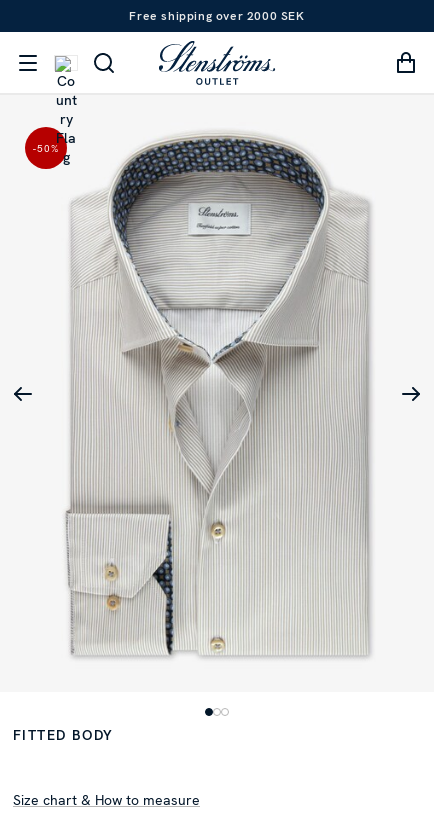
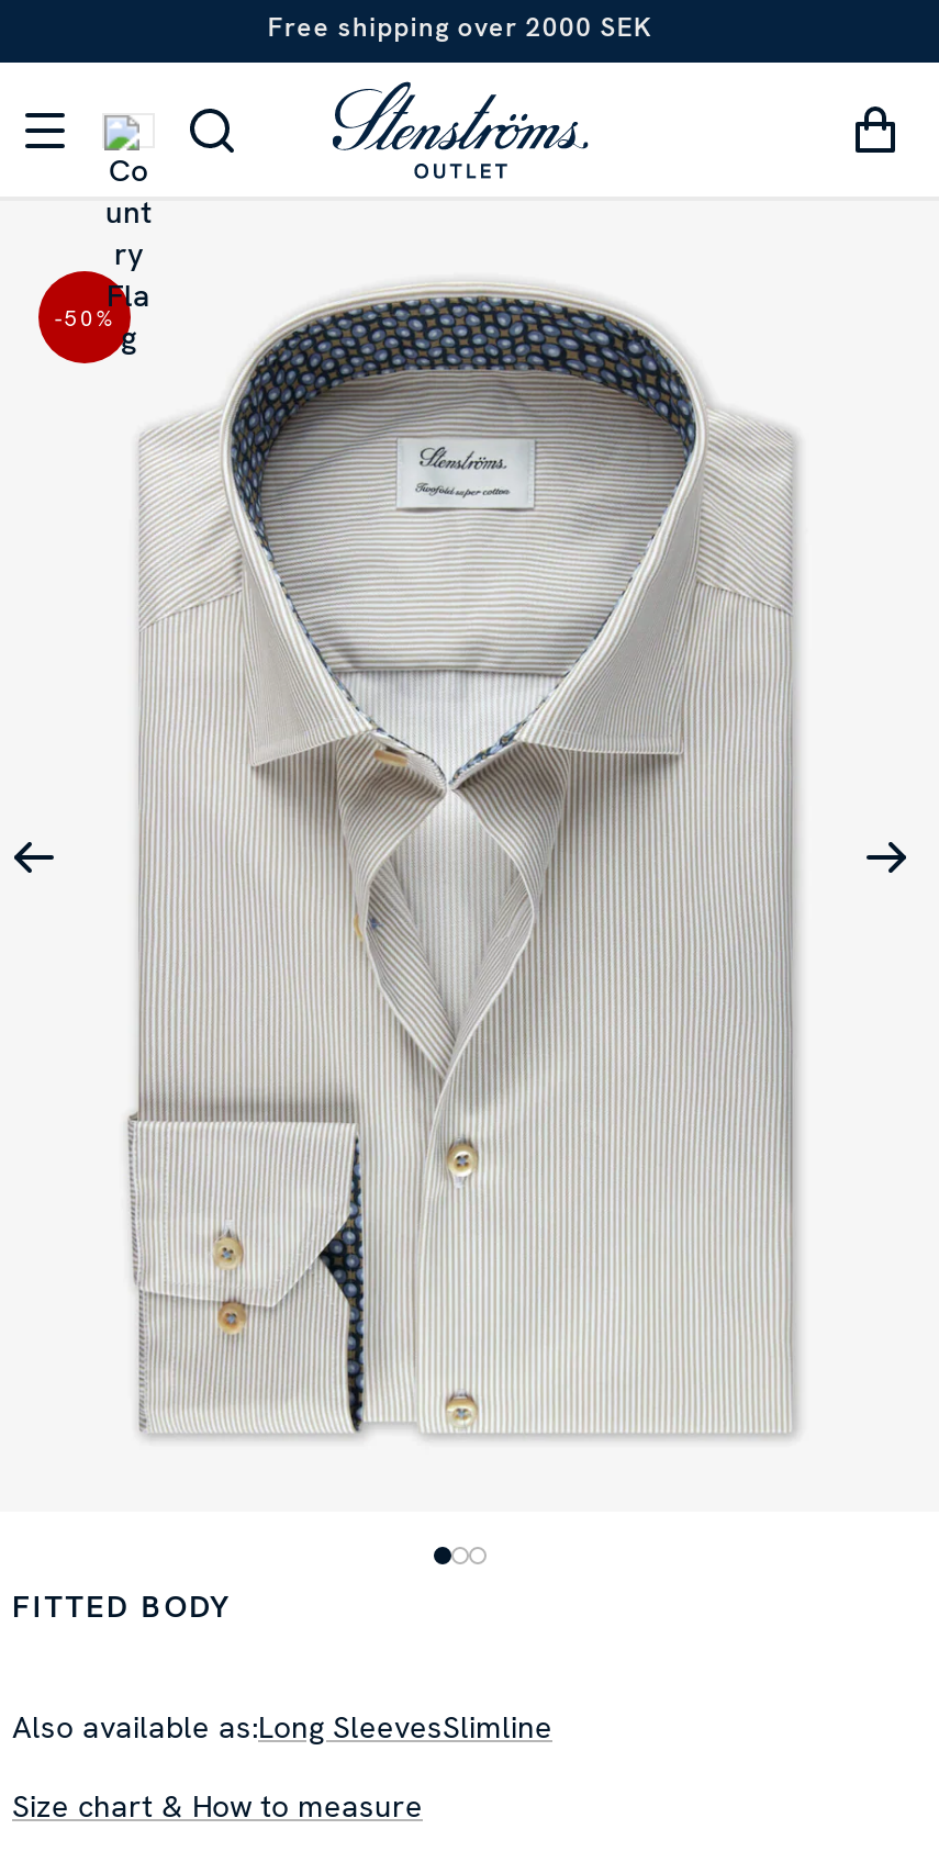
+ Also available as:Long SleevesSlimline
